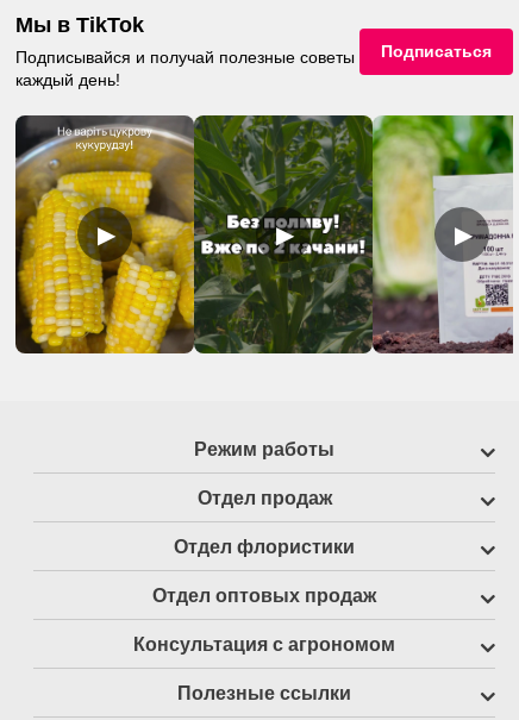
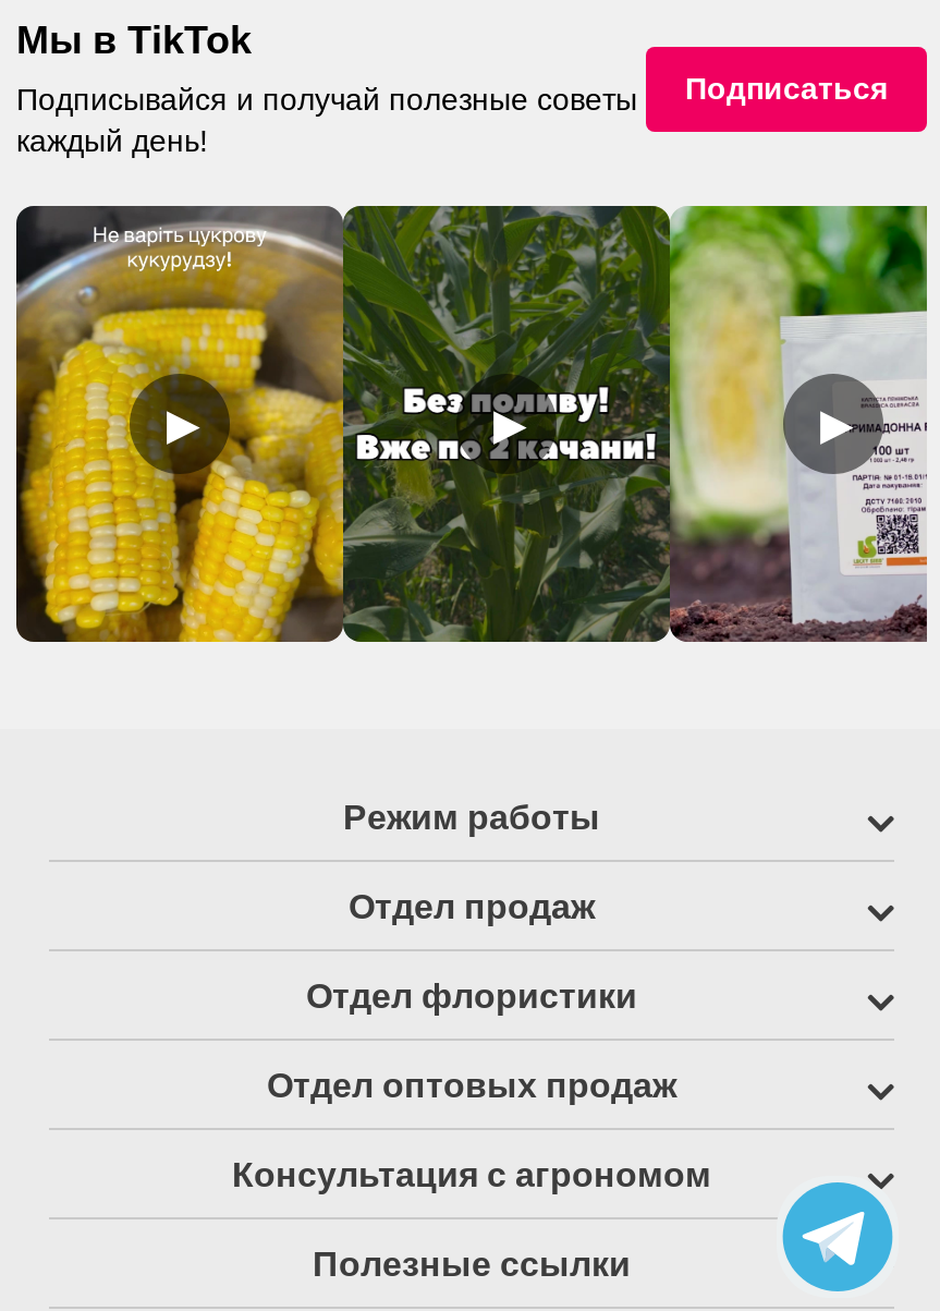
+ [image]
